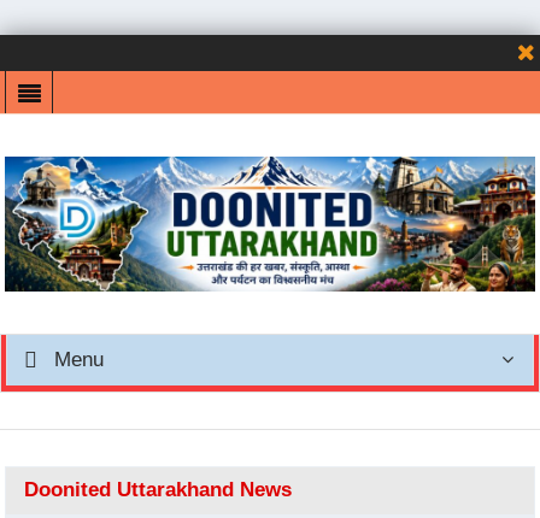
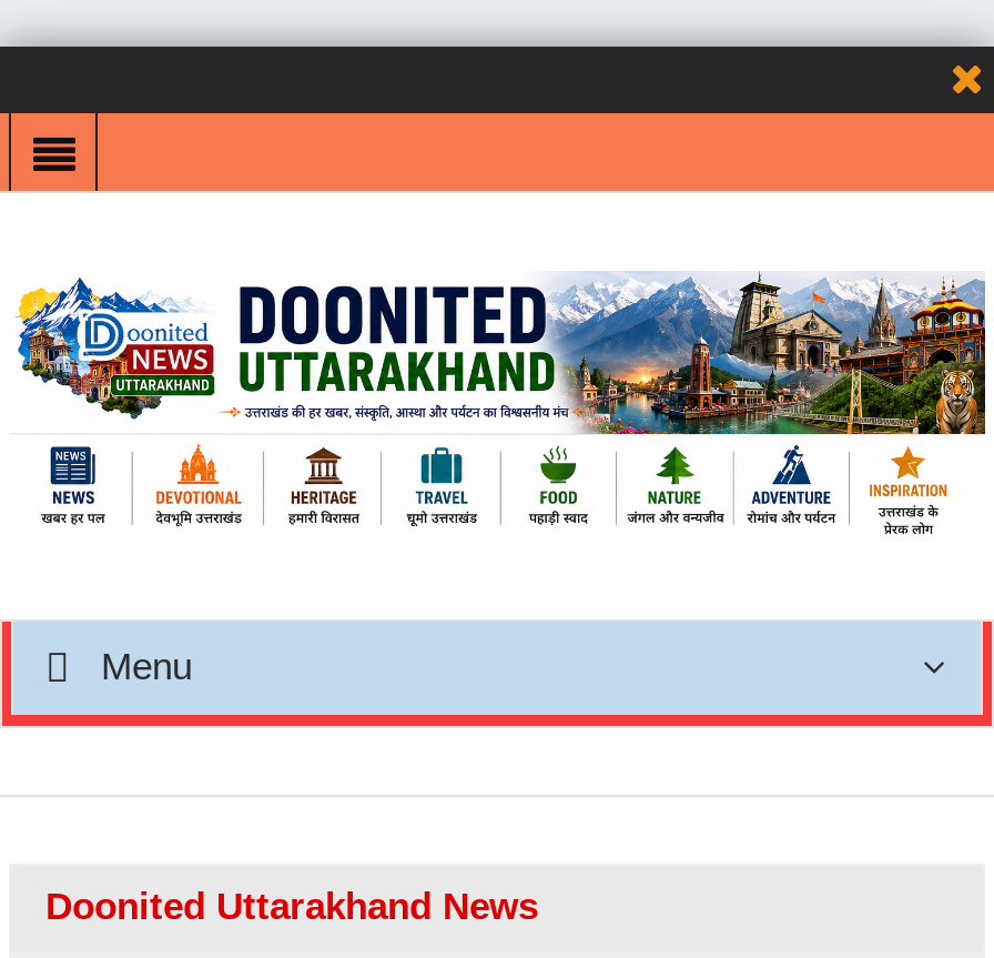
- [image]
+ [image]
